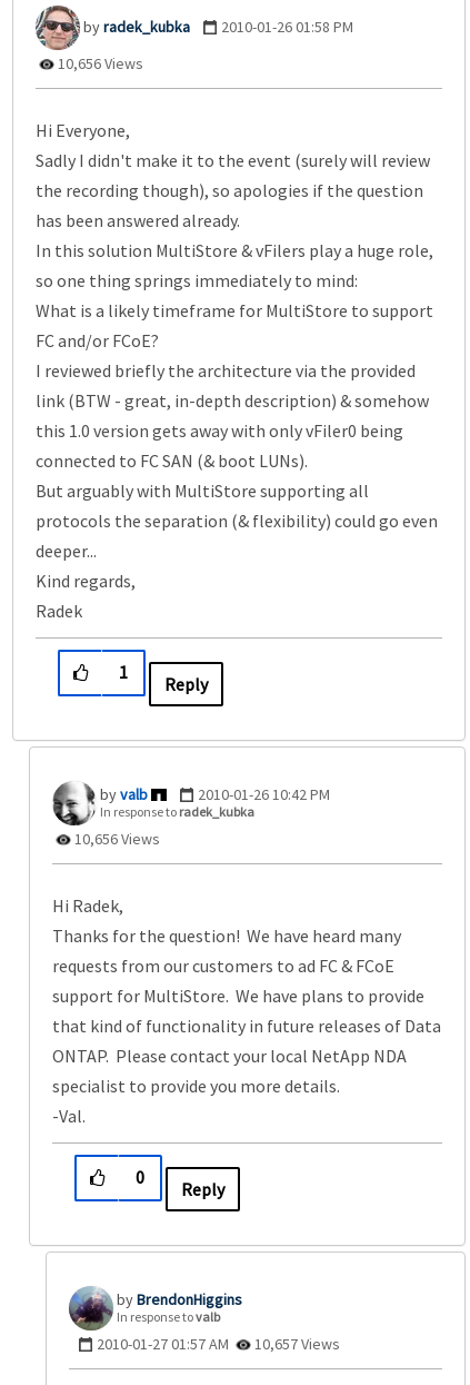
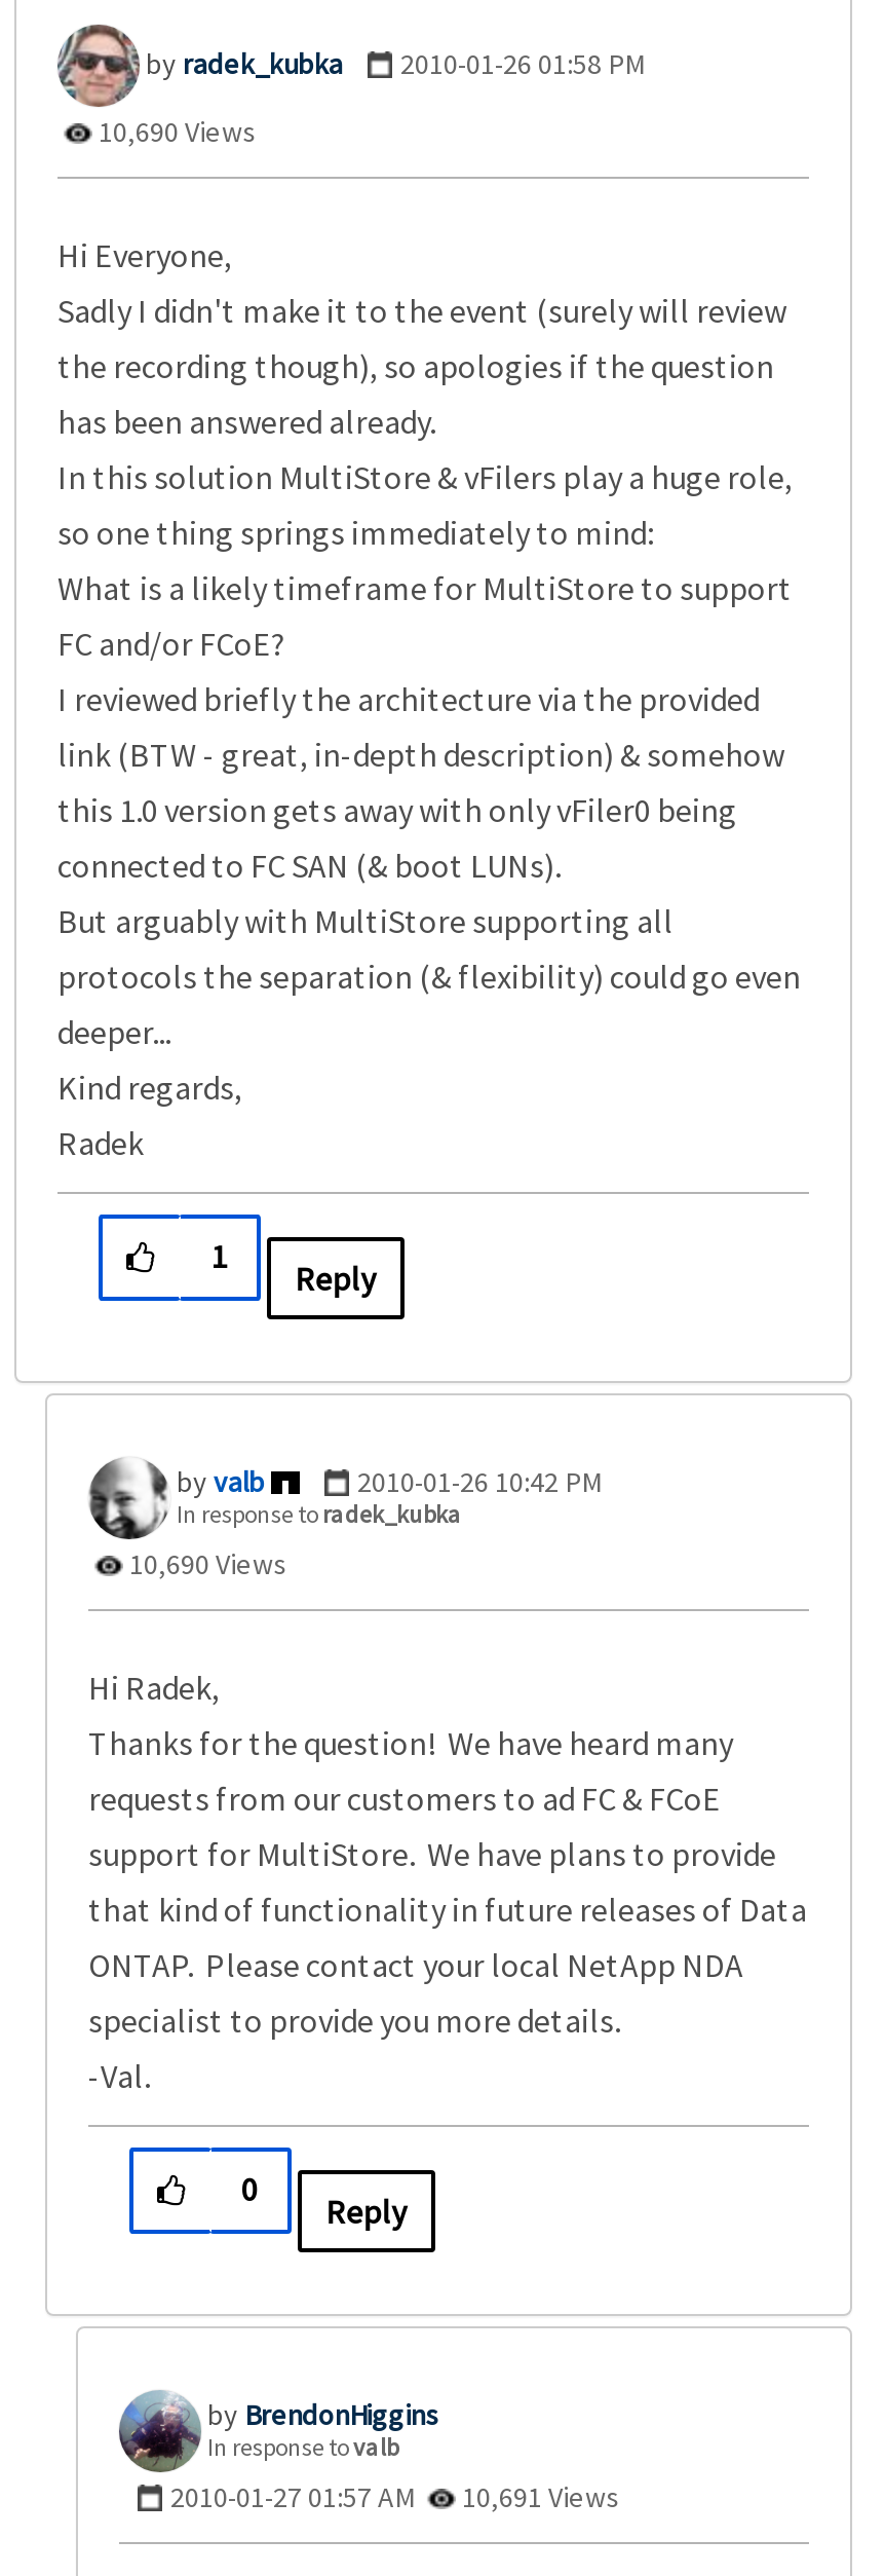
- 10,656 Views
+ 10,690 Views

- 10,656 Views
+ 10,690 Views

- 2010-01-27 01:57 AM 10,657 Views
+ 2010-01-27 01:57 AM 10,691 Views
